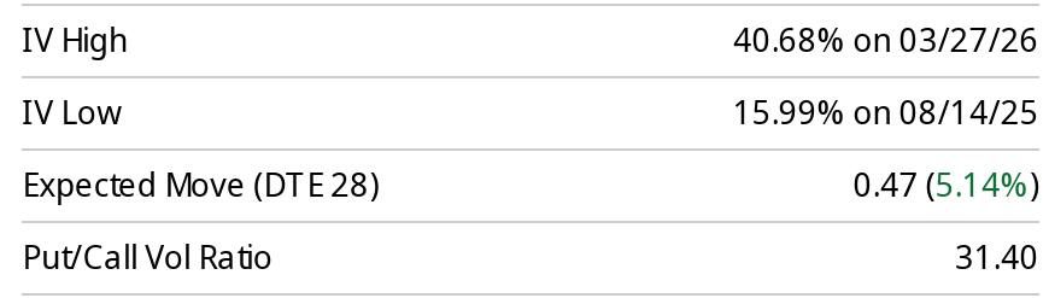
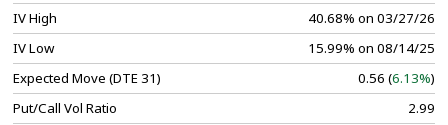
- Expected Move (DTE 28)
+ Expected Move (DTE 31)

- 0.47 (5.14%)
+ 0.56 (6.13%)

- 31.40
+ 2.99
